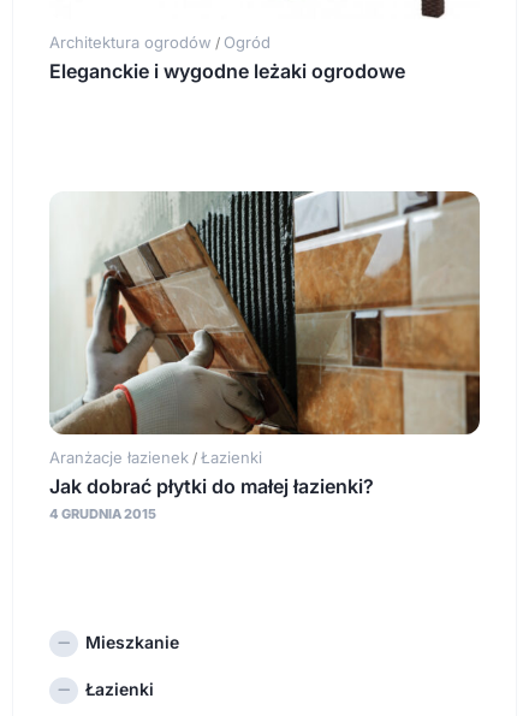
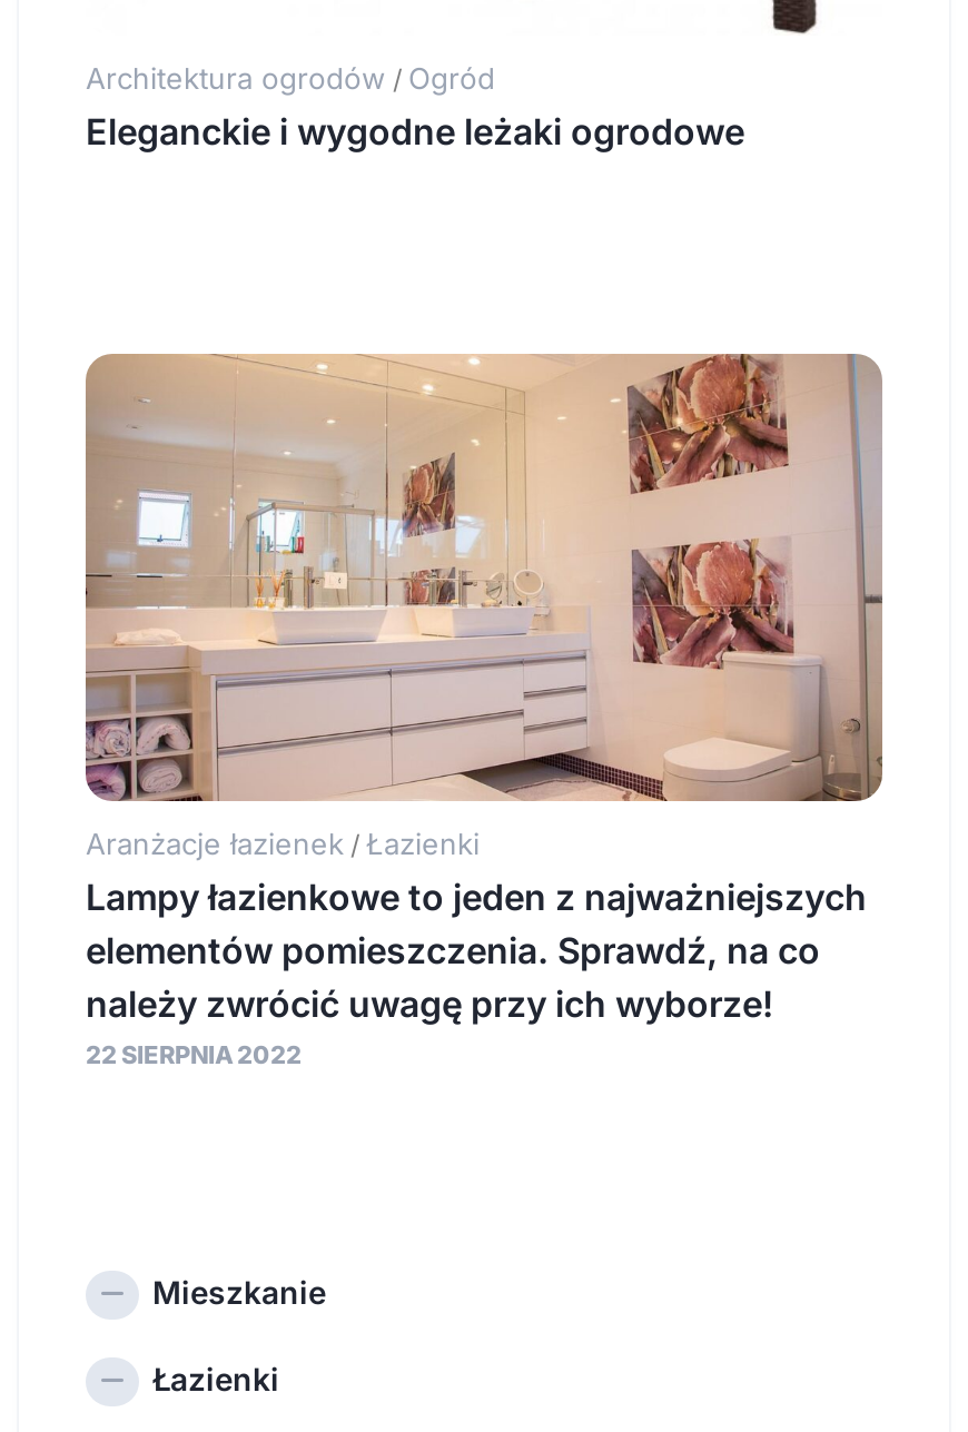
- [image]
- Jak dobrać płytki do małej łazienki?
- 4 GRUDNIA 2015
+ [image]
+ Lampy łazienkowe to jeden z najważniejszych
+ elementów pomieszczenia. Sprawdź, na co
+ należy zwrócić uwagę przy ich wyborze!
+ 22 SIERPNIA 2022
